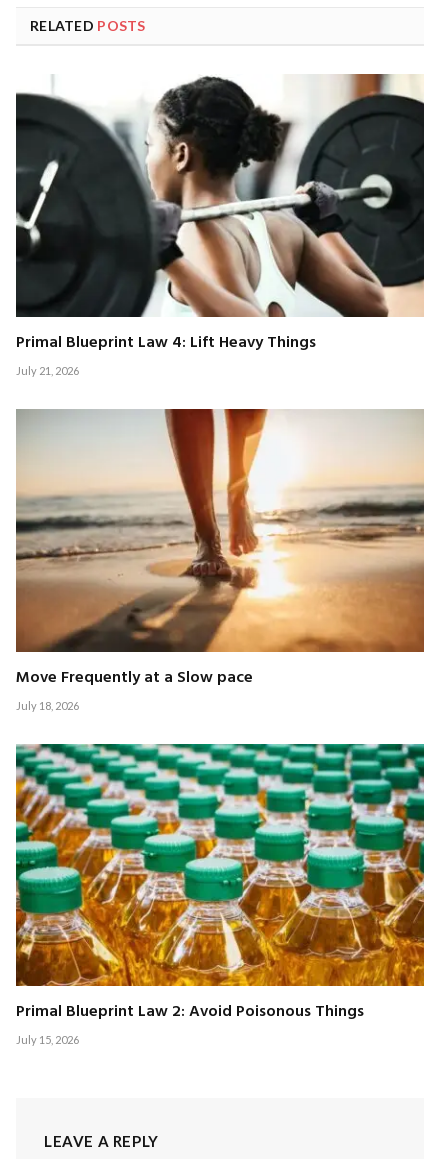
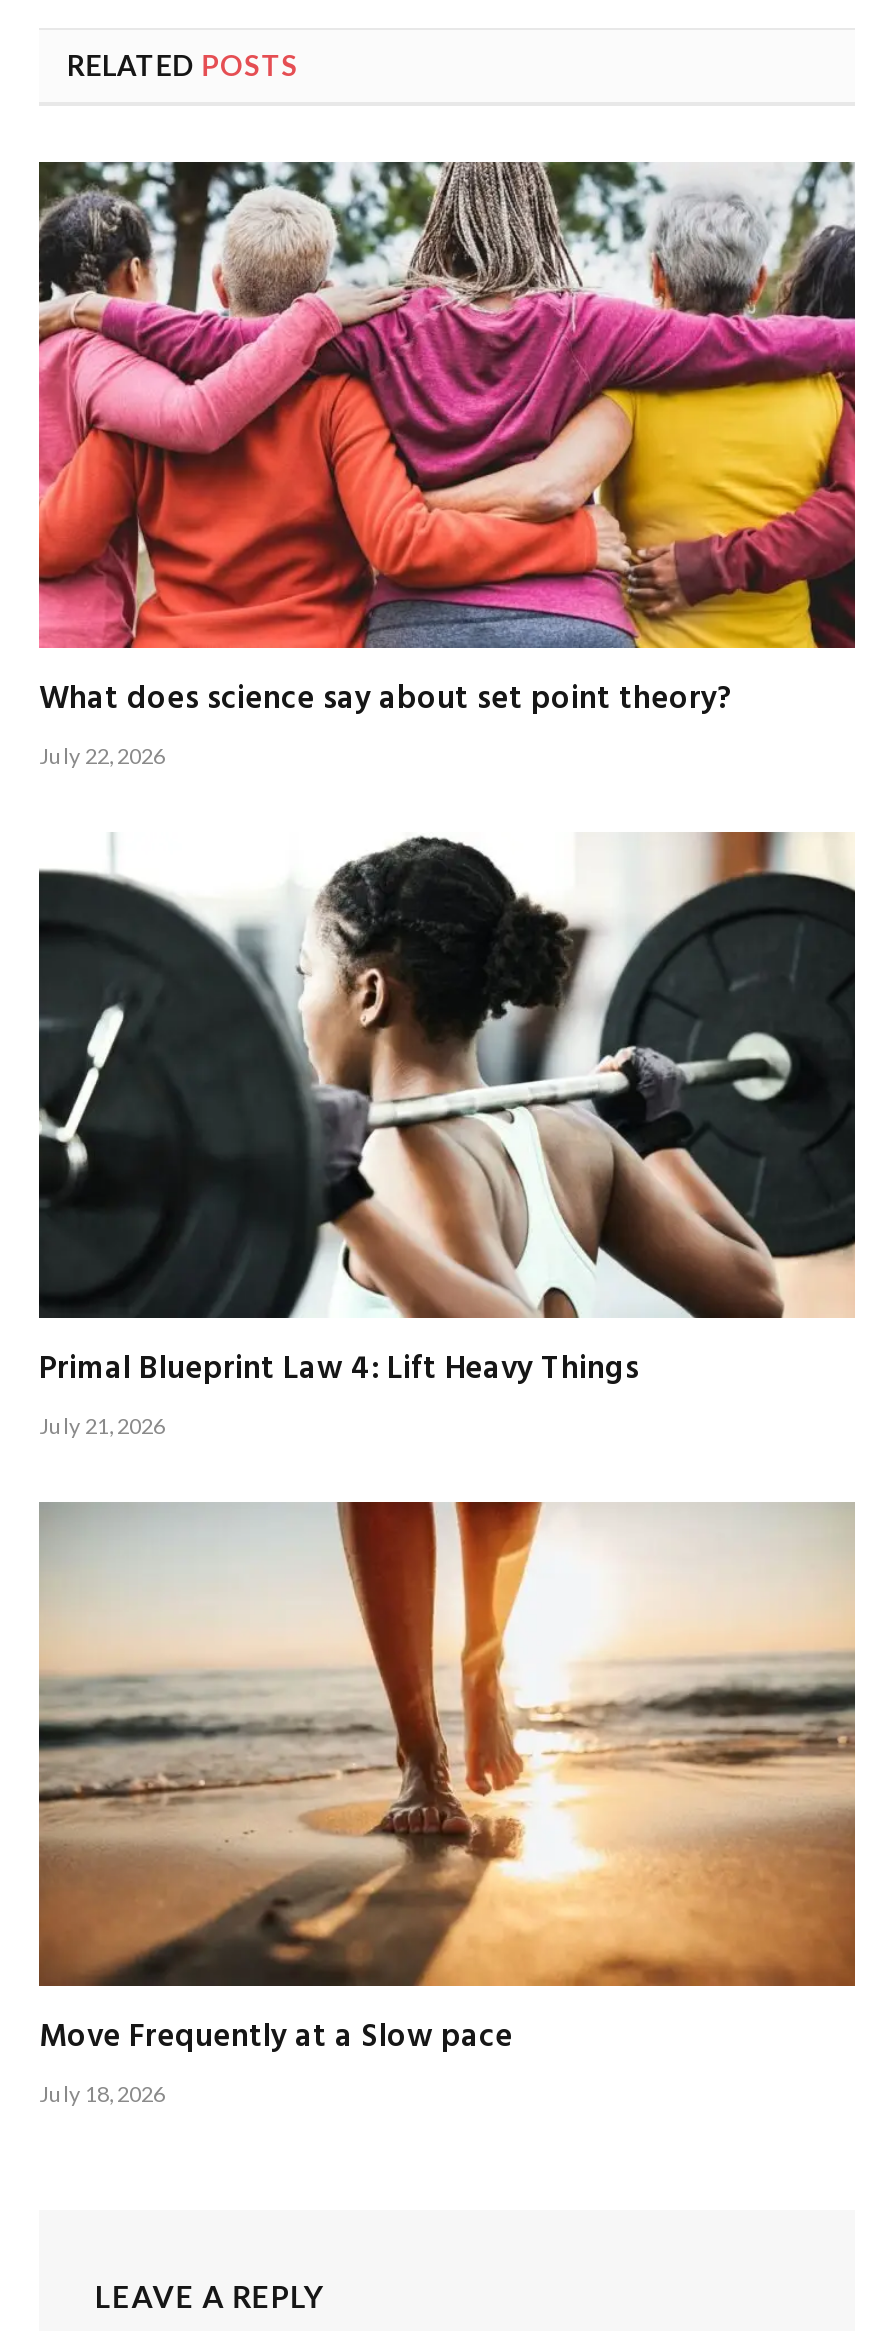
+ [image]
+ What does science say about set point theory?
+ July 22, 2026

moved down: [image] | Primal Blueprint Law 4: Lift Heavy Things | July 21, 2026 | Move Frequently at a Slow pace | July 18, 2026

- [image]
- Primal Blueprint Law 2: Avoid Poisonous Things
- July 15, 2026
